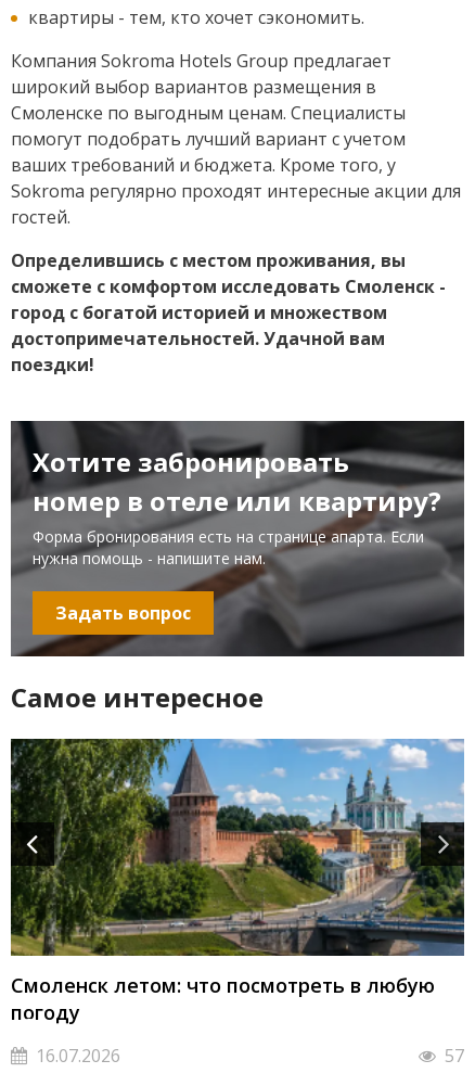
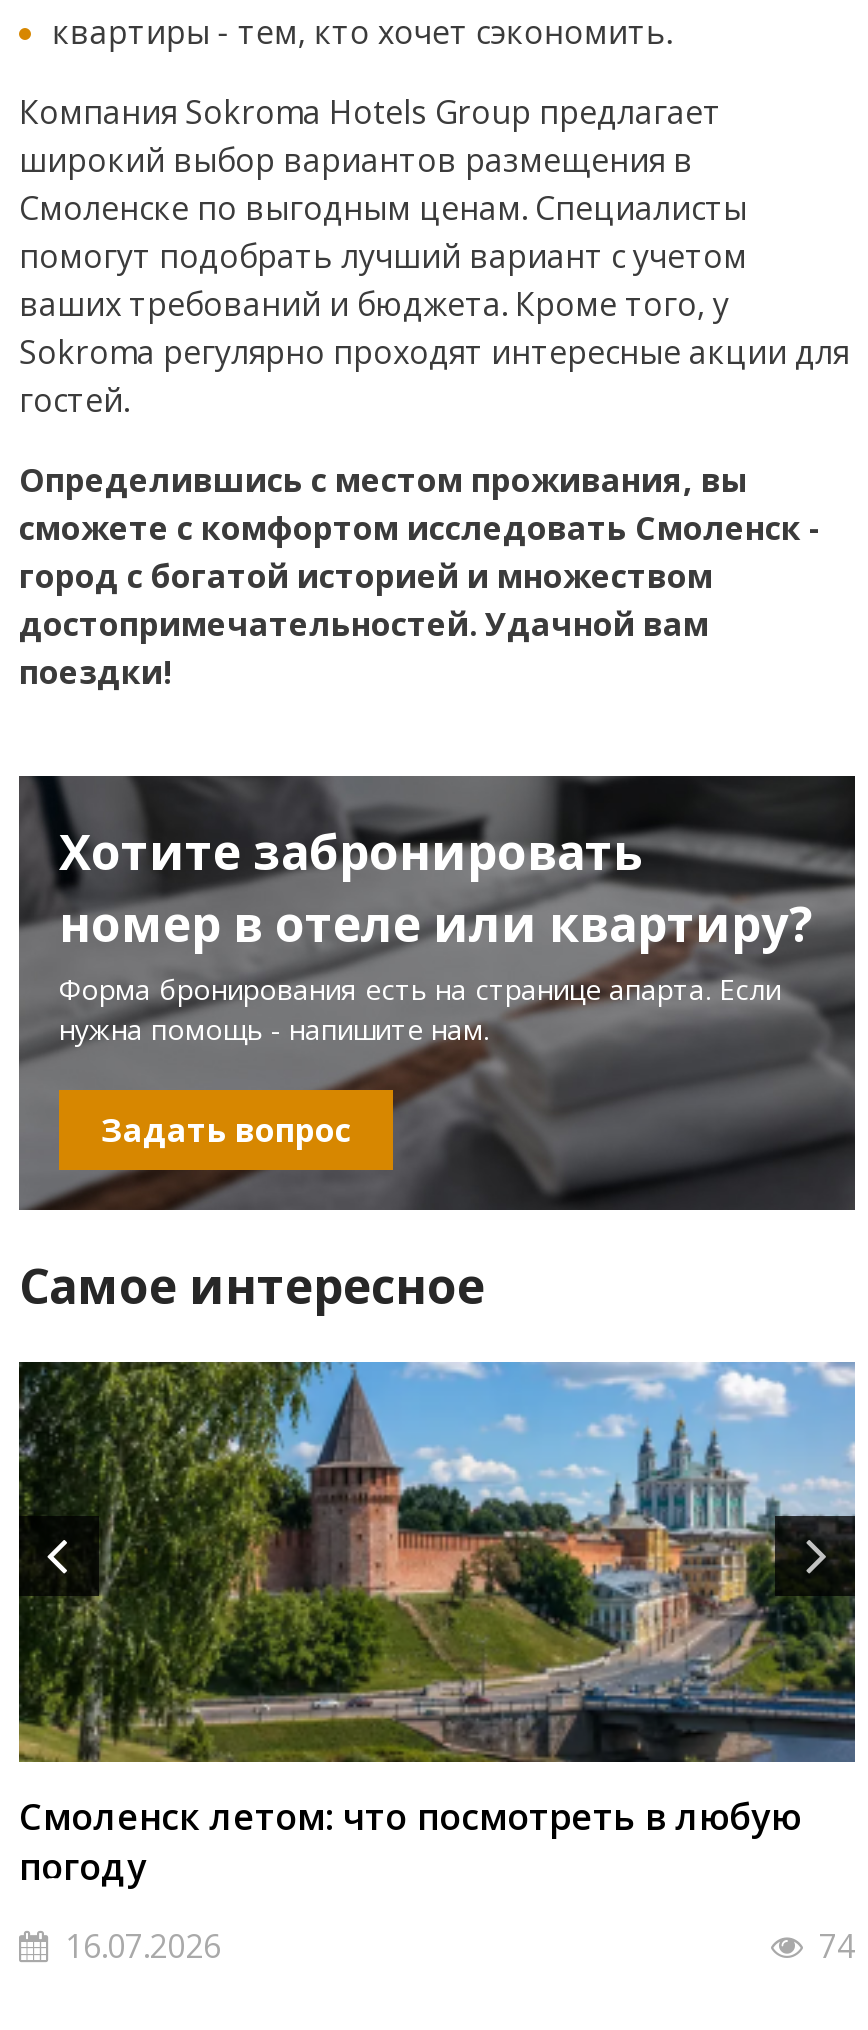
- 57
+ 74
